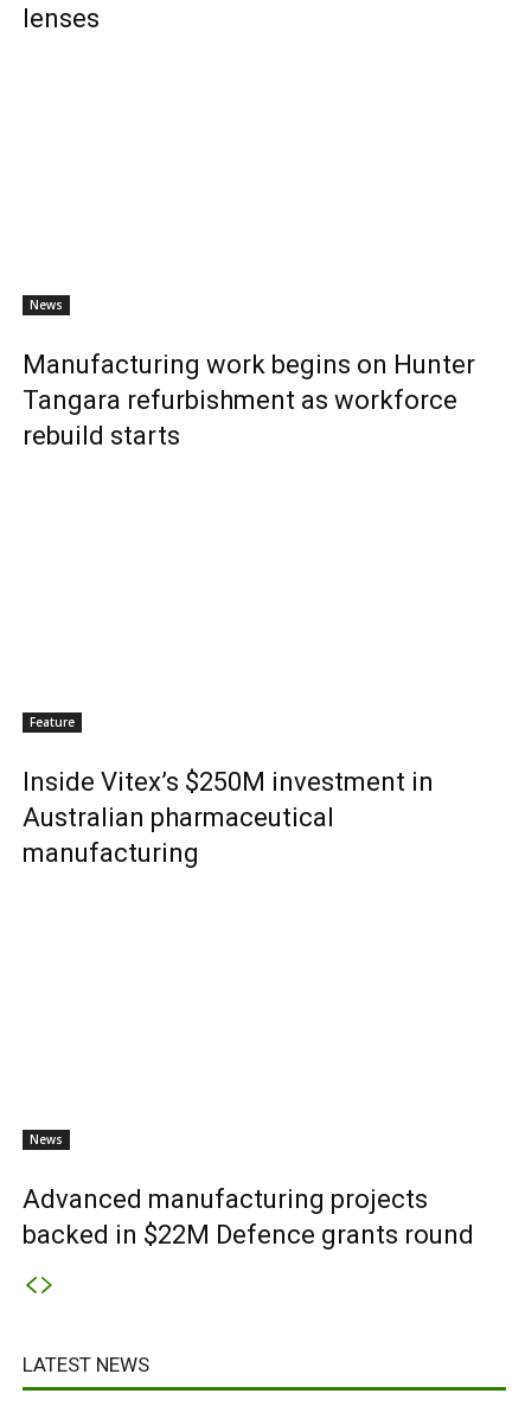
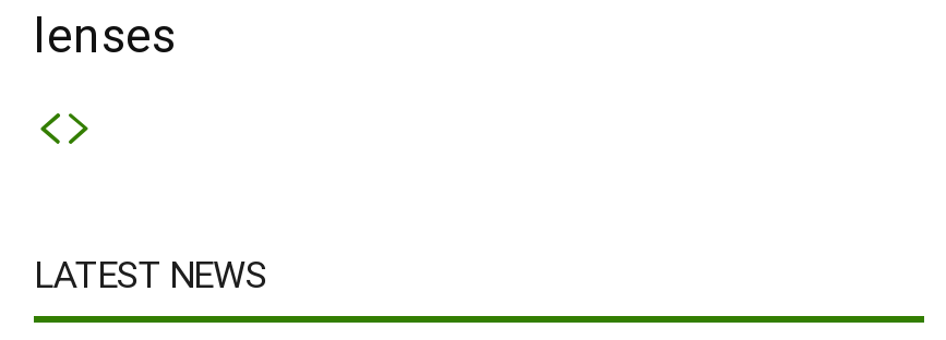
- News
- Manufacturing work begins on Hunter
- Tangara refurbishment as workforce
- rebuild starts

- Feature
- Inside Vitex’s $250M investment in
- Australian pharmaceutical
- manufacturing

- News
- Advanced manufacturing projects
- backed in $22M Defence grants round
